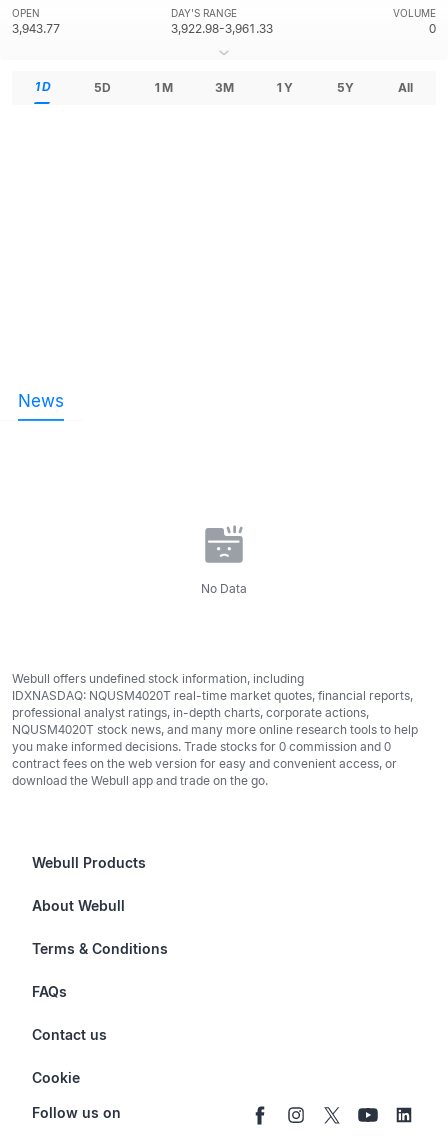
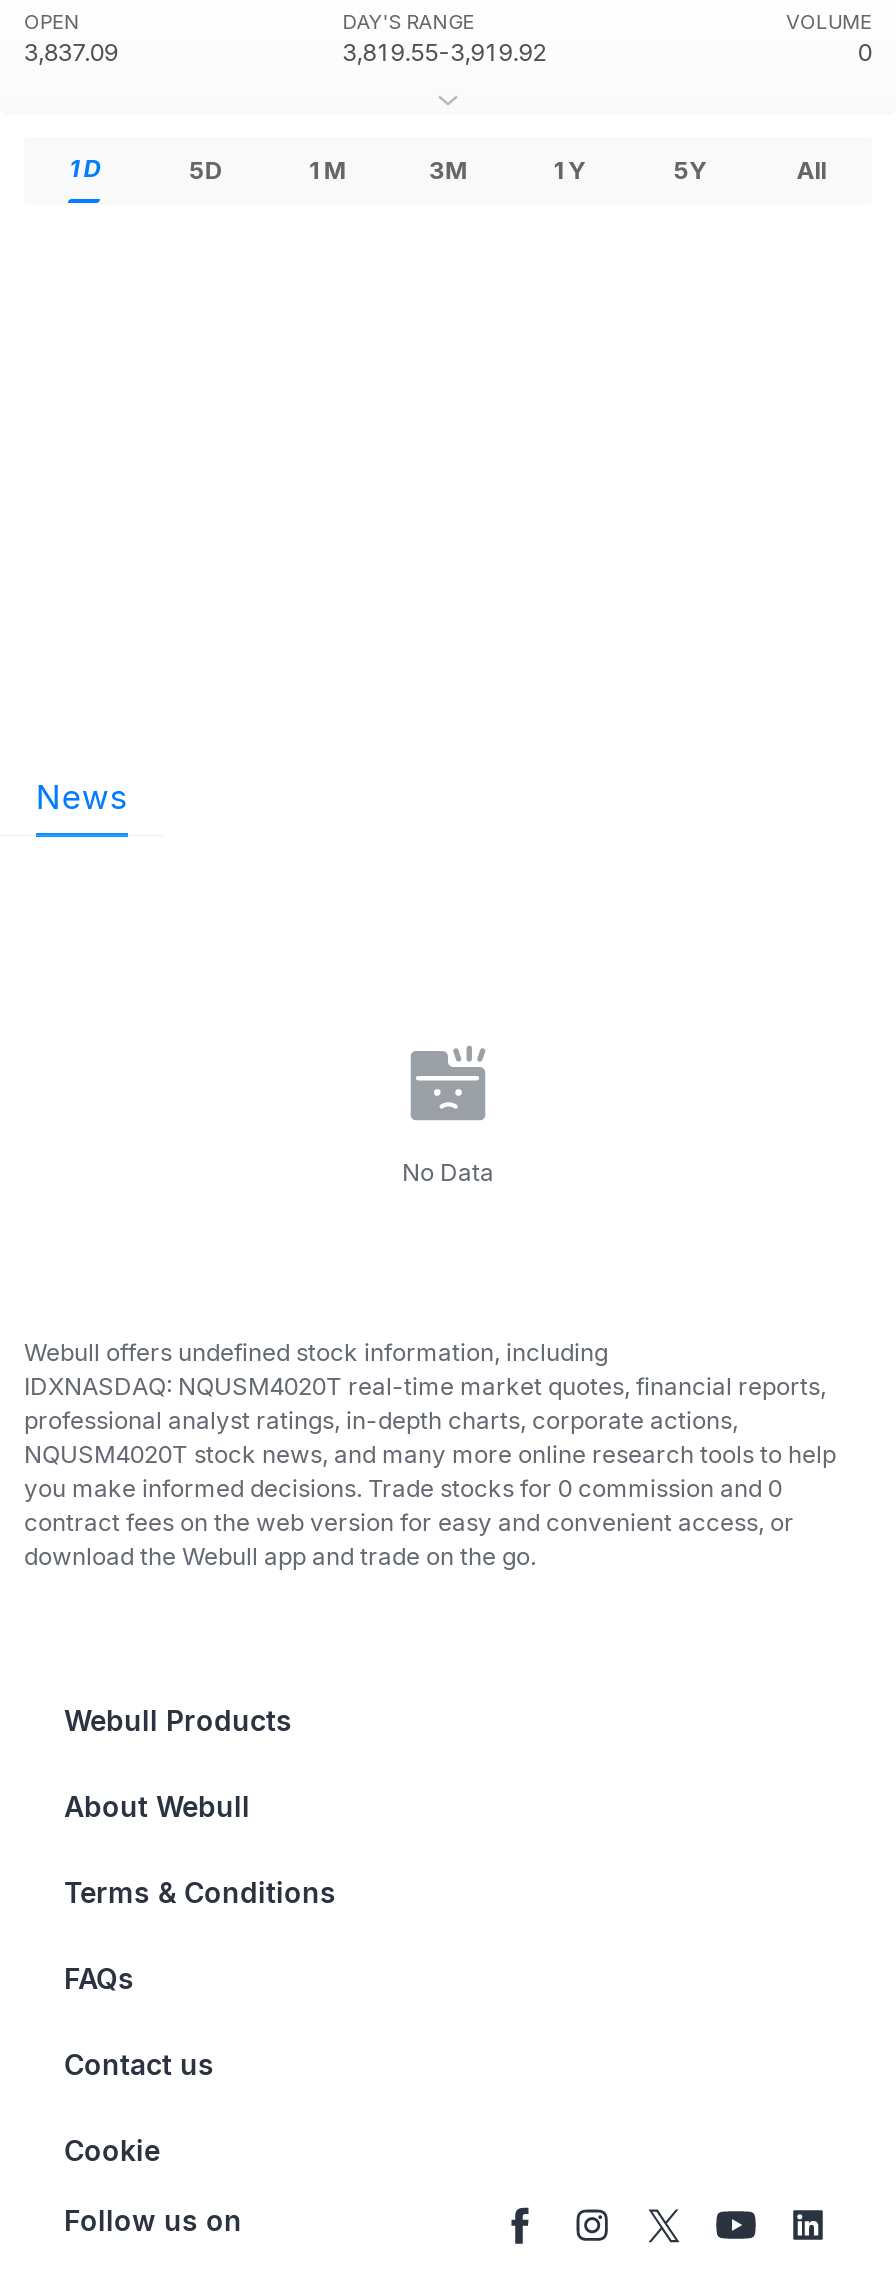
- 3,943.77
+ 3,837.09

- 3,922.98-3,961.33
+ 3,819.55-3,919.92
